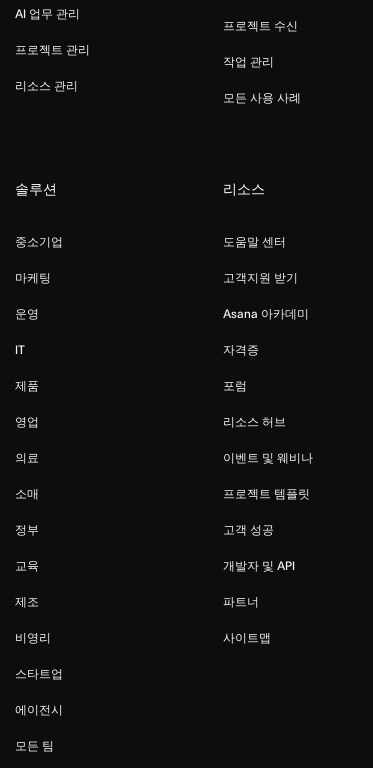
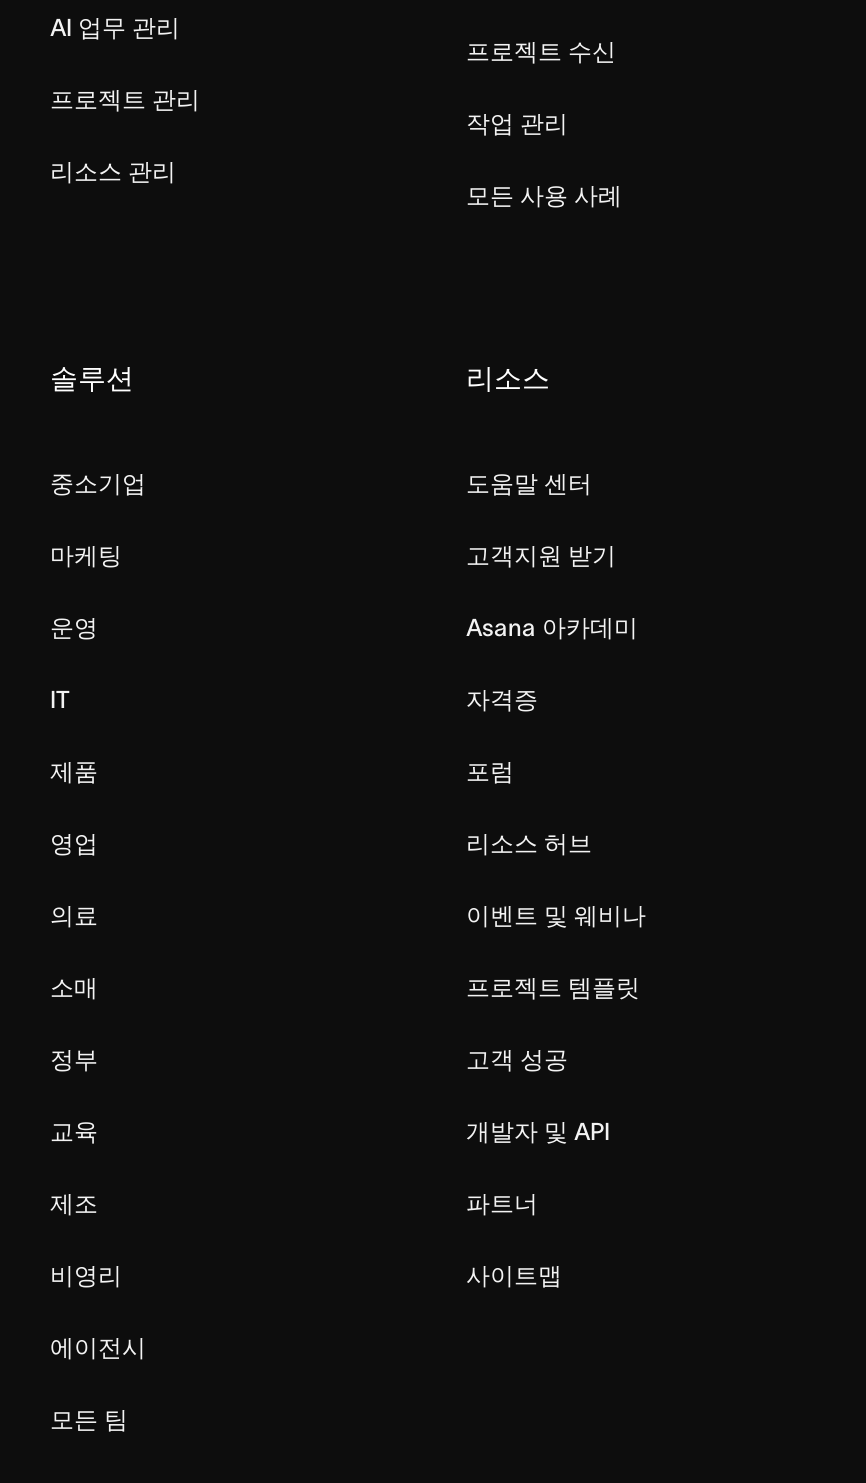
- 스타트업
